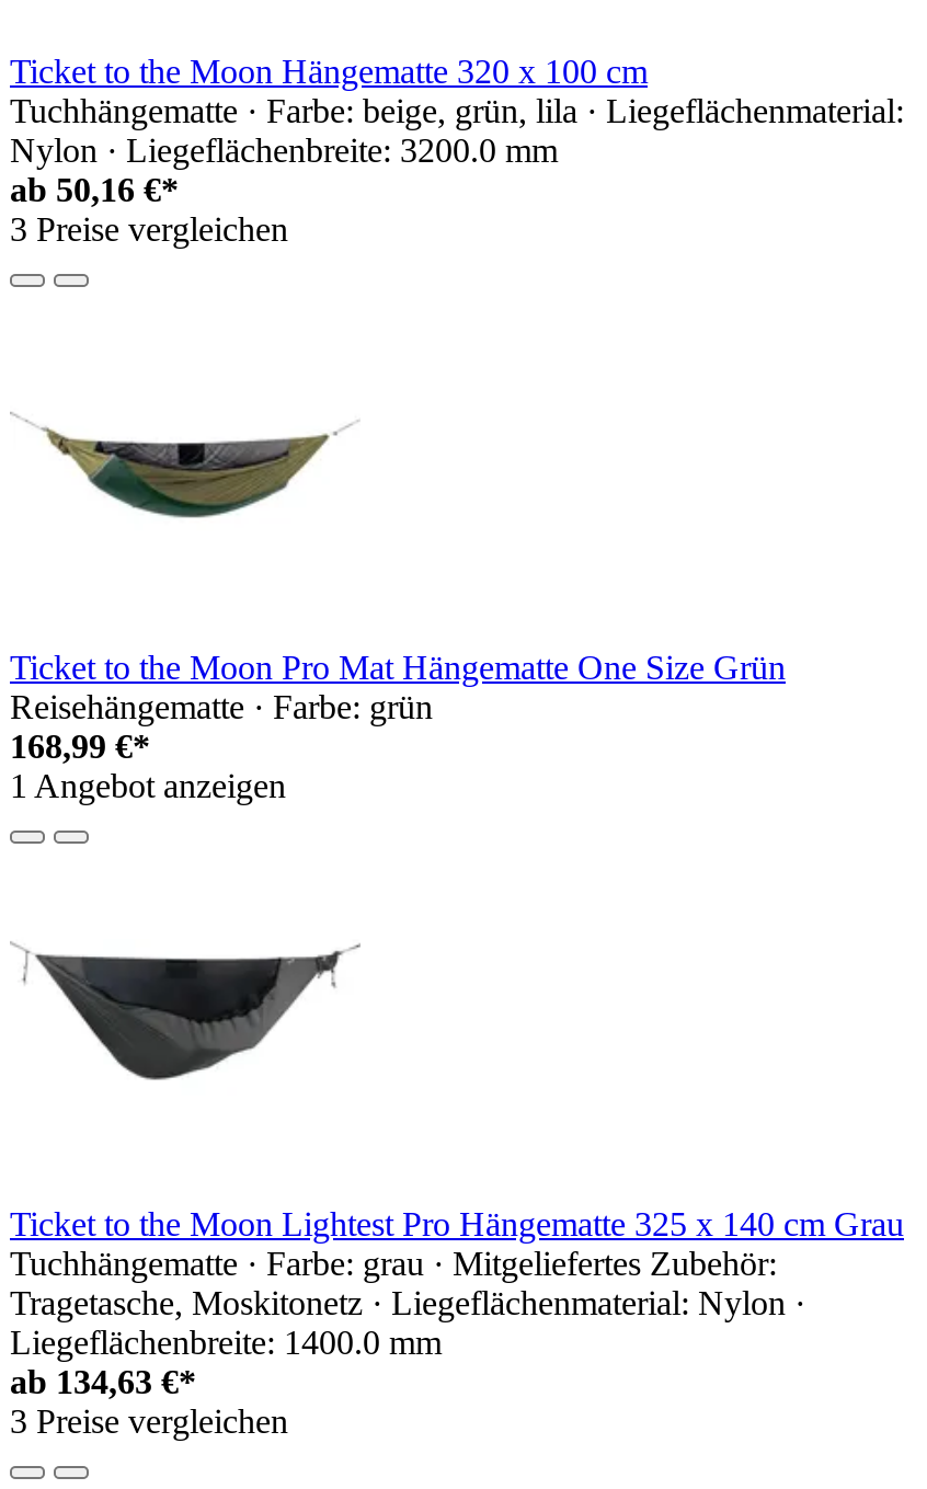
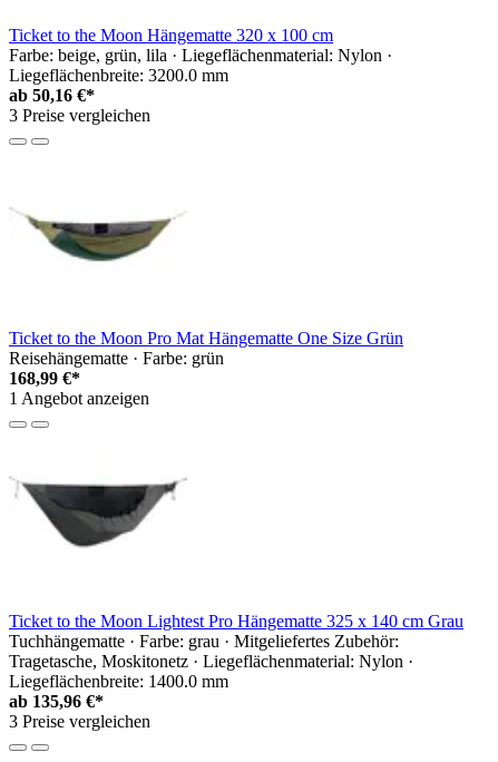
- Tuchhängematte · Farbe: beige, grün, lila · Liegeflächenmaterial:
- Nylon · Liegeflächenbreite: 3200.0 mm
+ Farbe: beige, grün, lila · Liegeflächenmaterial: Nylon ·
+ Liegeflächenbreite: 3200.0 mm

- ab 134,63 €*
+ ab 135,96 €*
